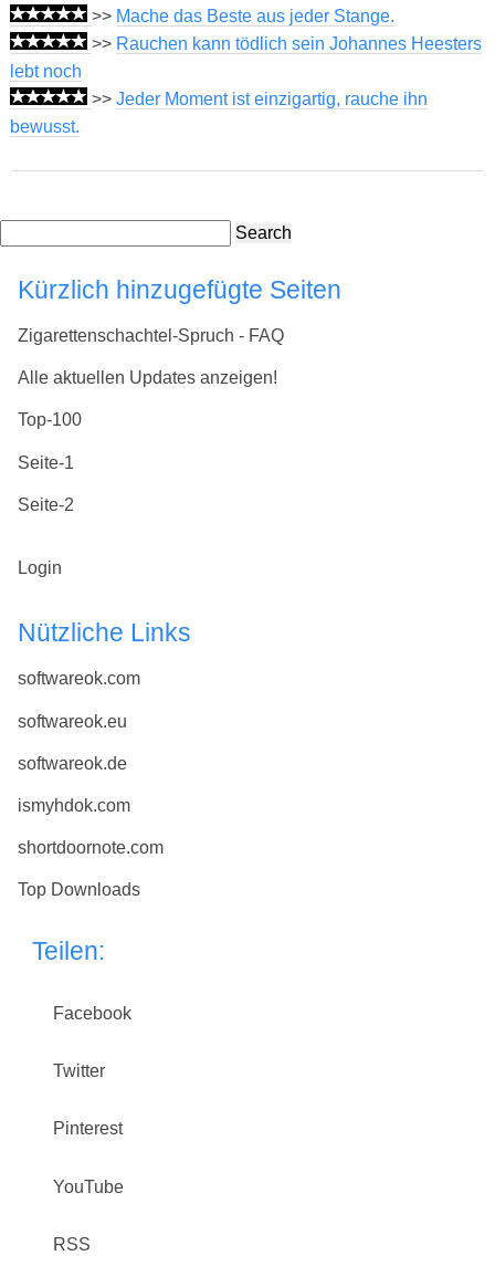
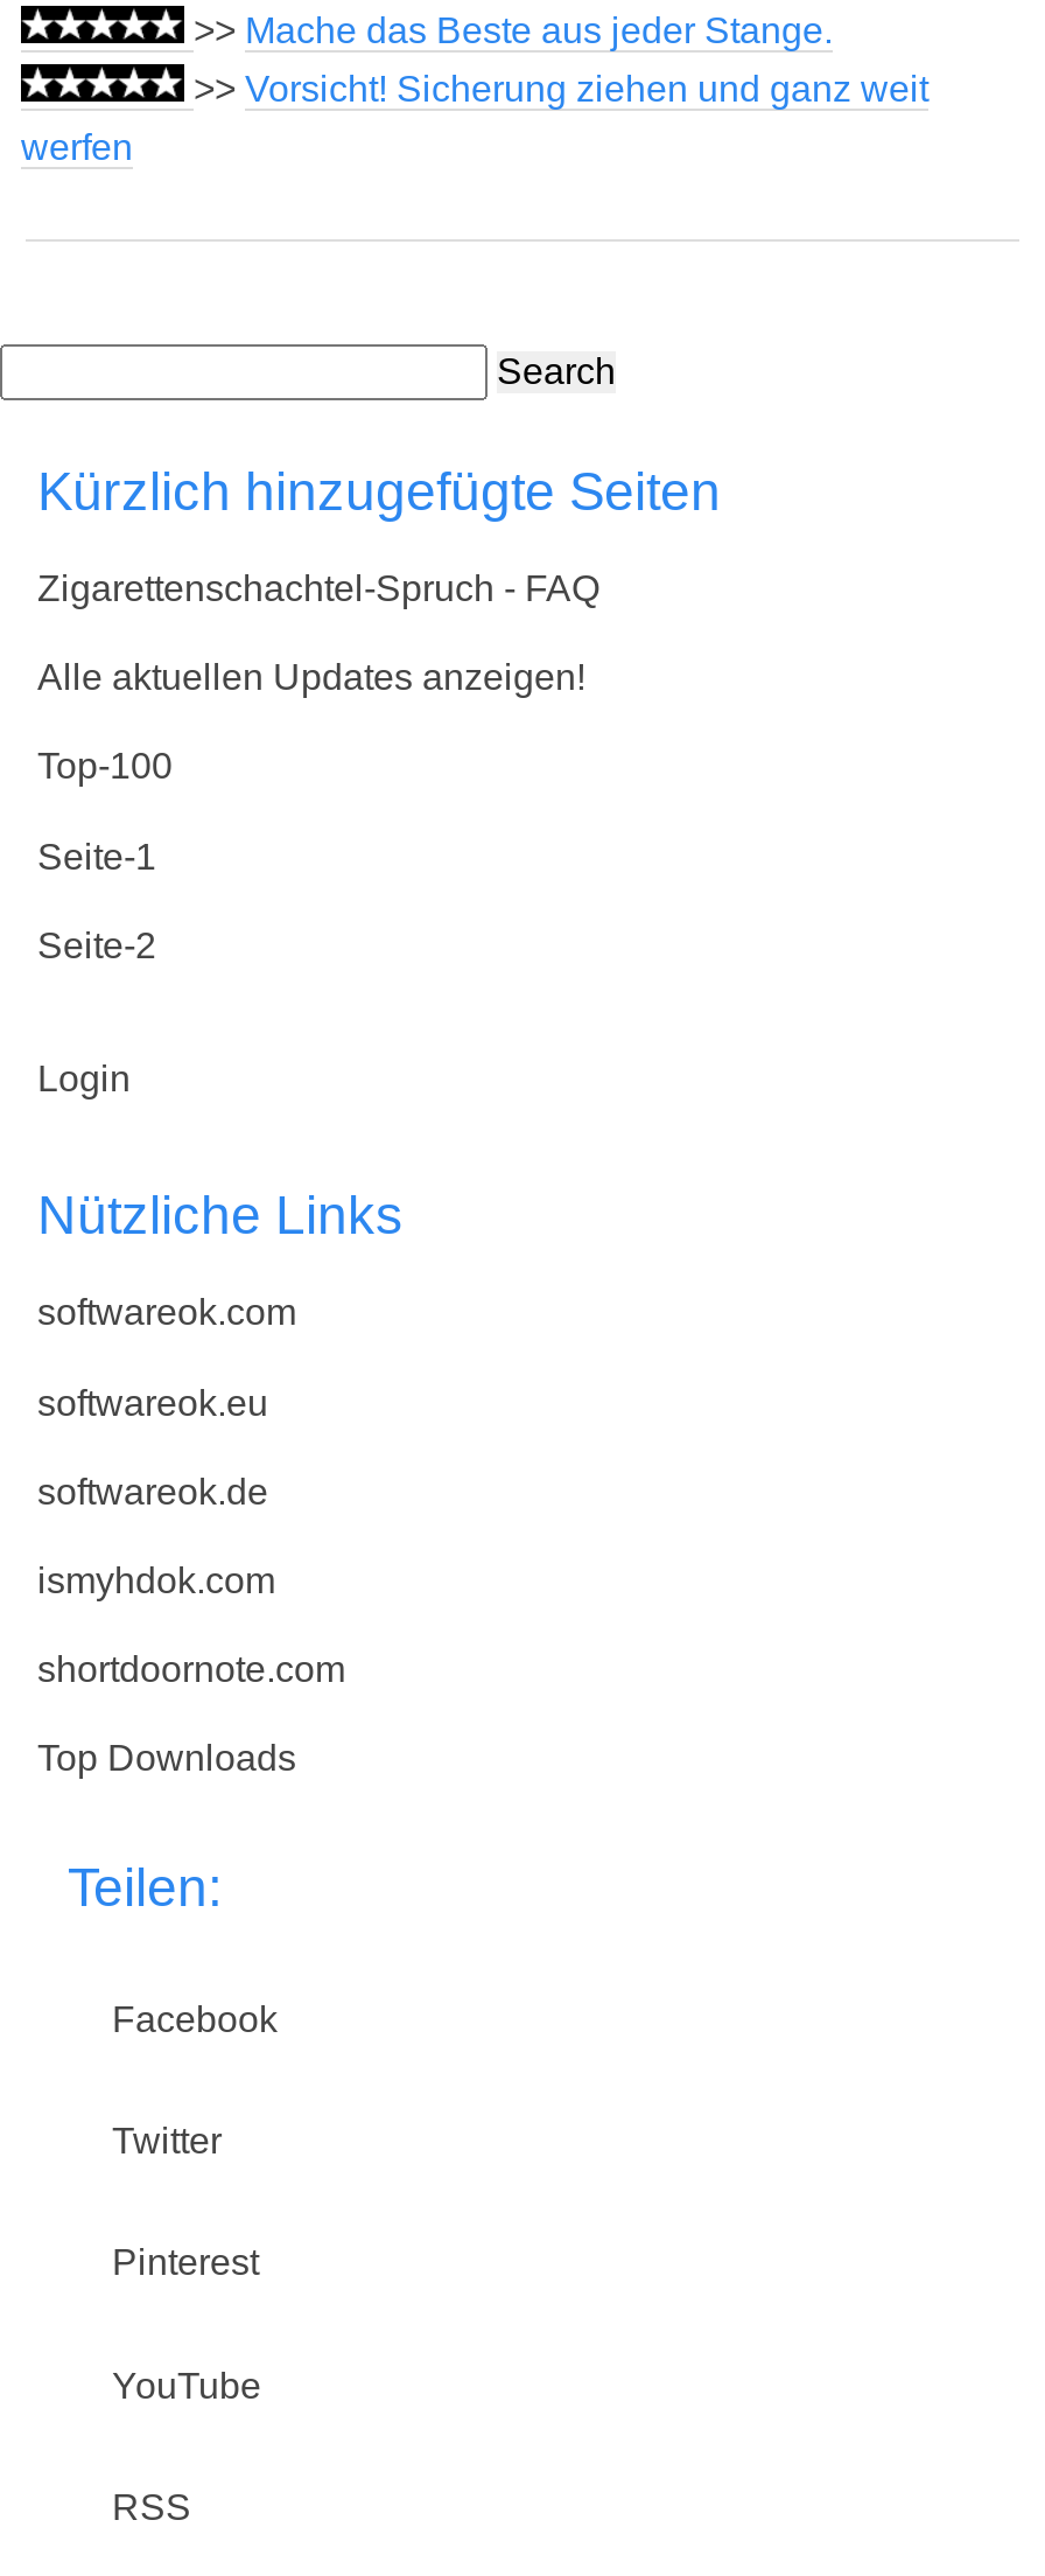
- >> Rauchen kann tödlich sein Johannes Heesters
- lebt noch
- >> Jeder Moment ist einzigartig, rauche ihn
- bewusst.
+ >> Vorsicht! Sicherung ziehen und ganz weit
+ werfen
